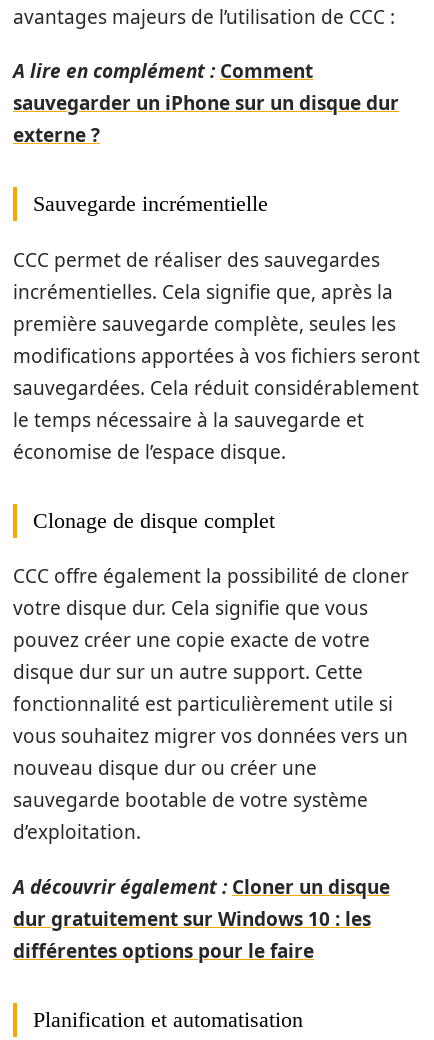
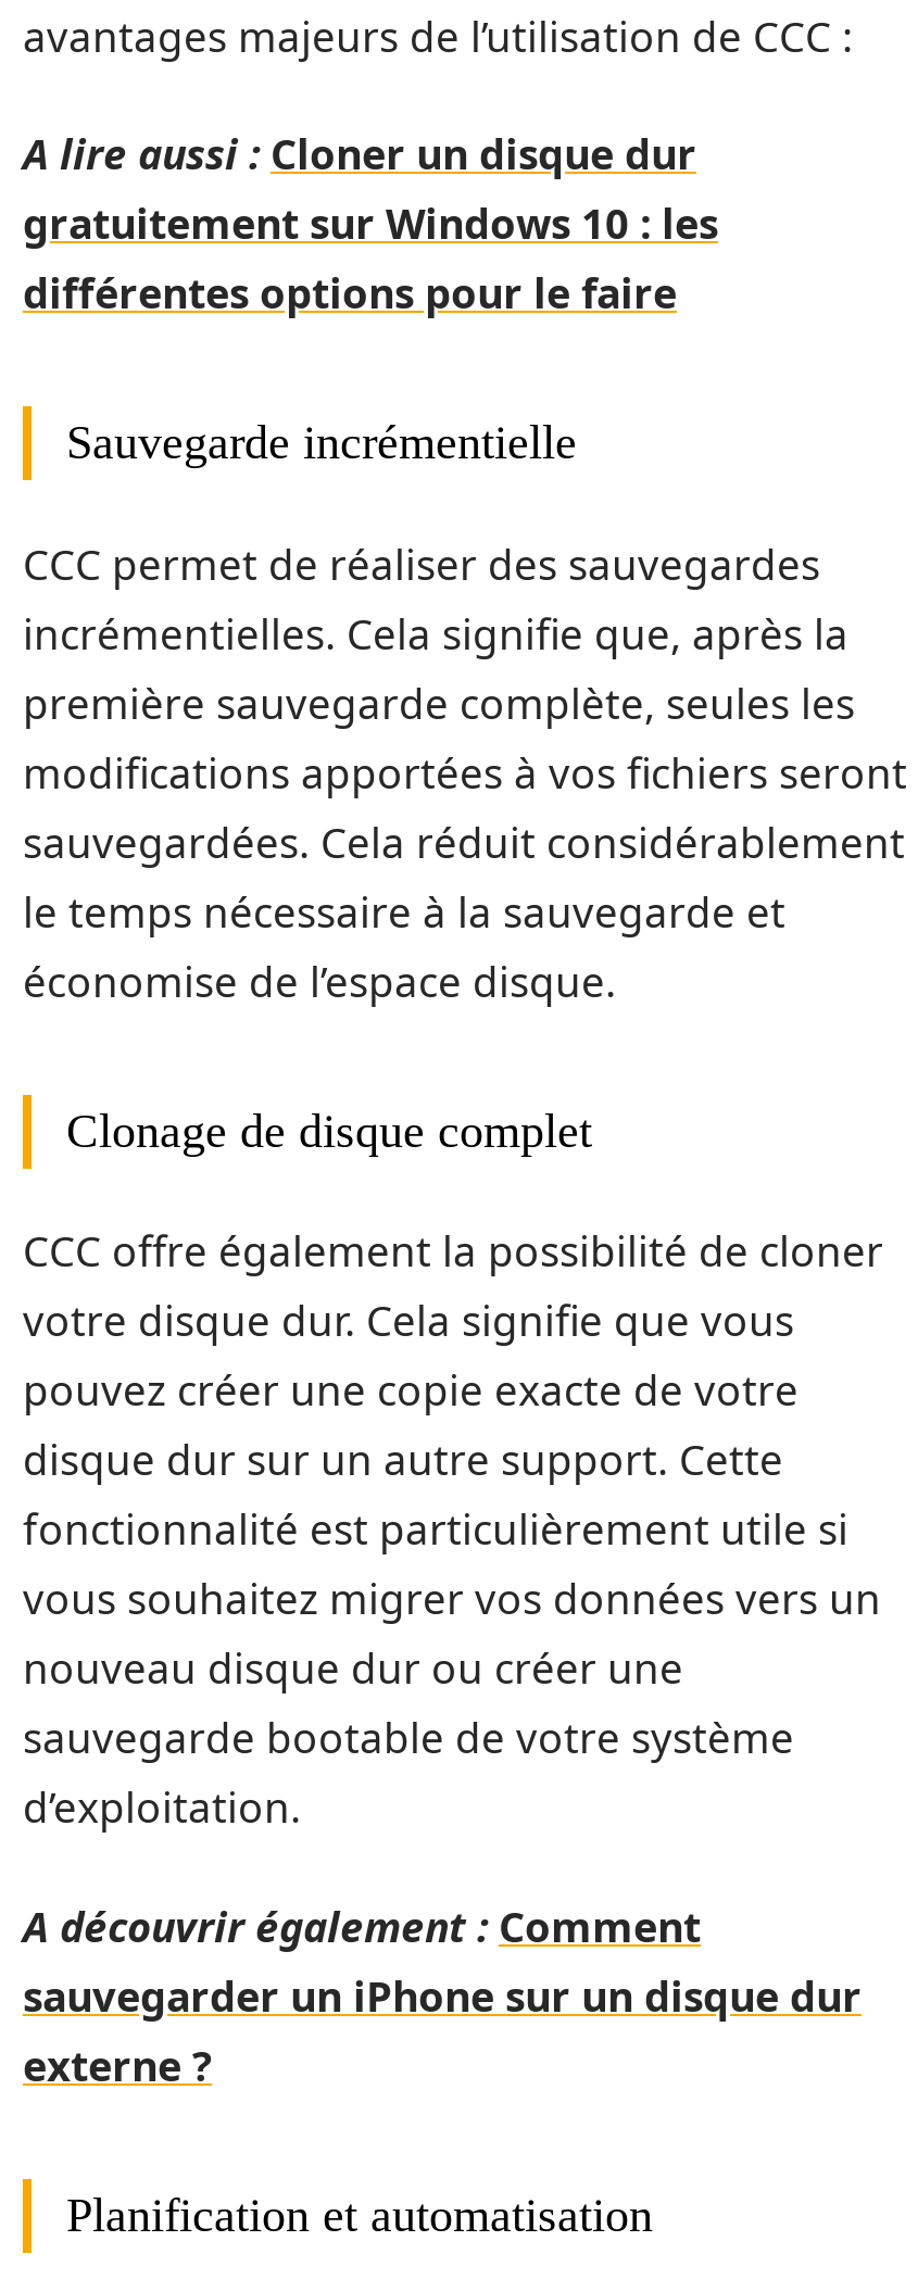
- A lire en complément : Comment
+ A lire aussi : Cloner un disque dur
+ gratuitement sur Windows 10 : les

moved down: sauvegarder un iPhone sur un disque dur | externe ?

- A découvrir également : Cloner un disque
- dur gratuitement sur Windows 10 : les
+ A découvrir également : Comment

moved up: différentes options pour le faire
